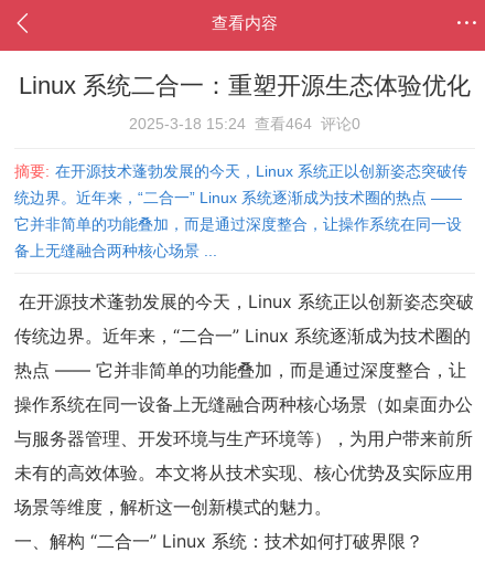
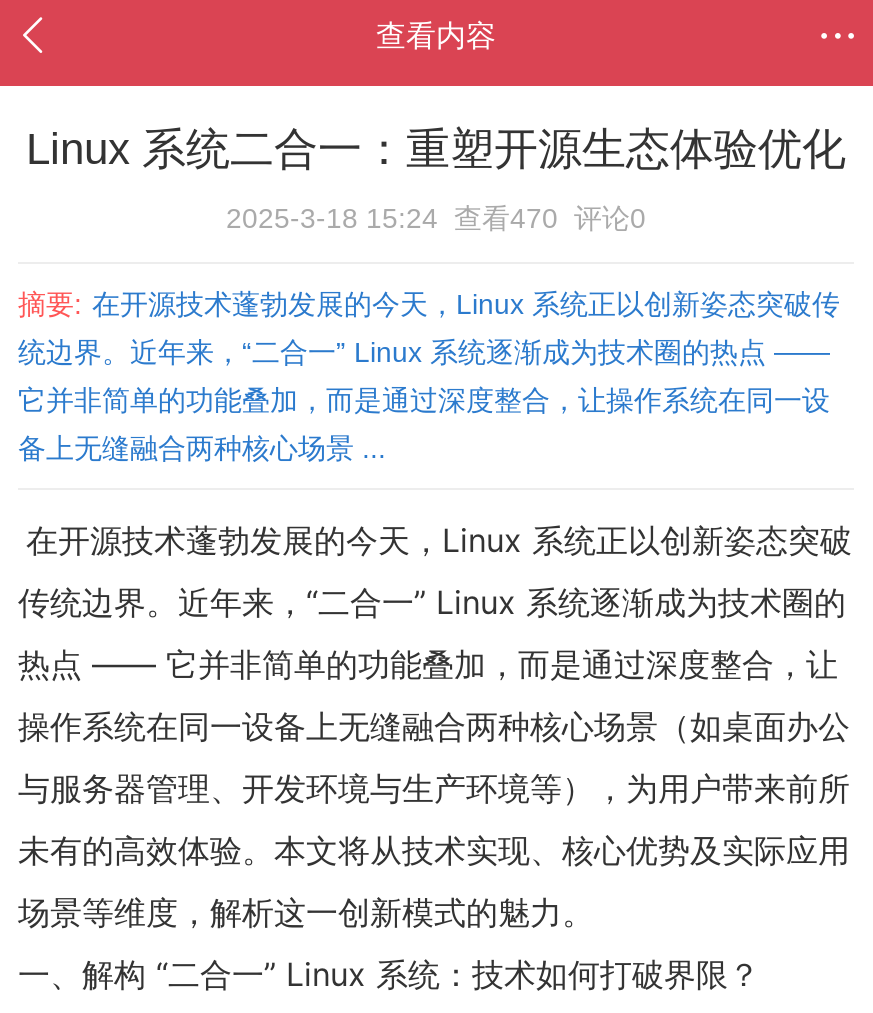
- 2025-3-18 15:24 查看464 评论0
+ 2025-3-18 15:24 查看470 评论0
